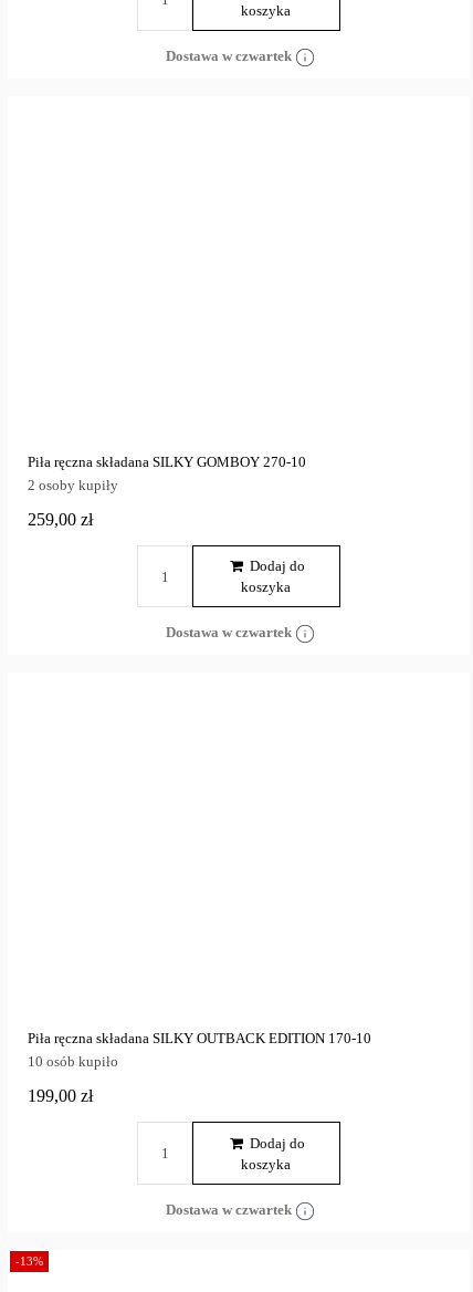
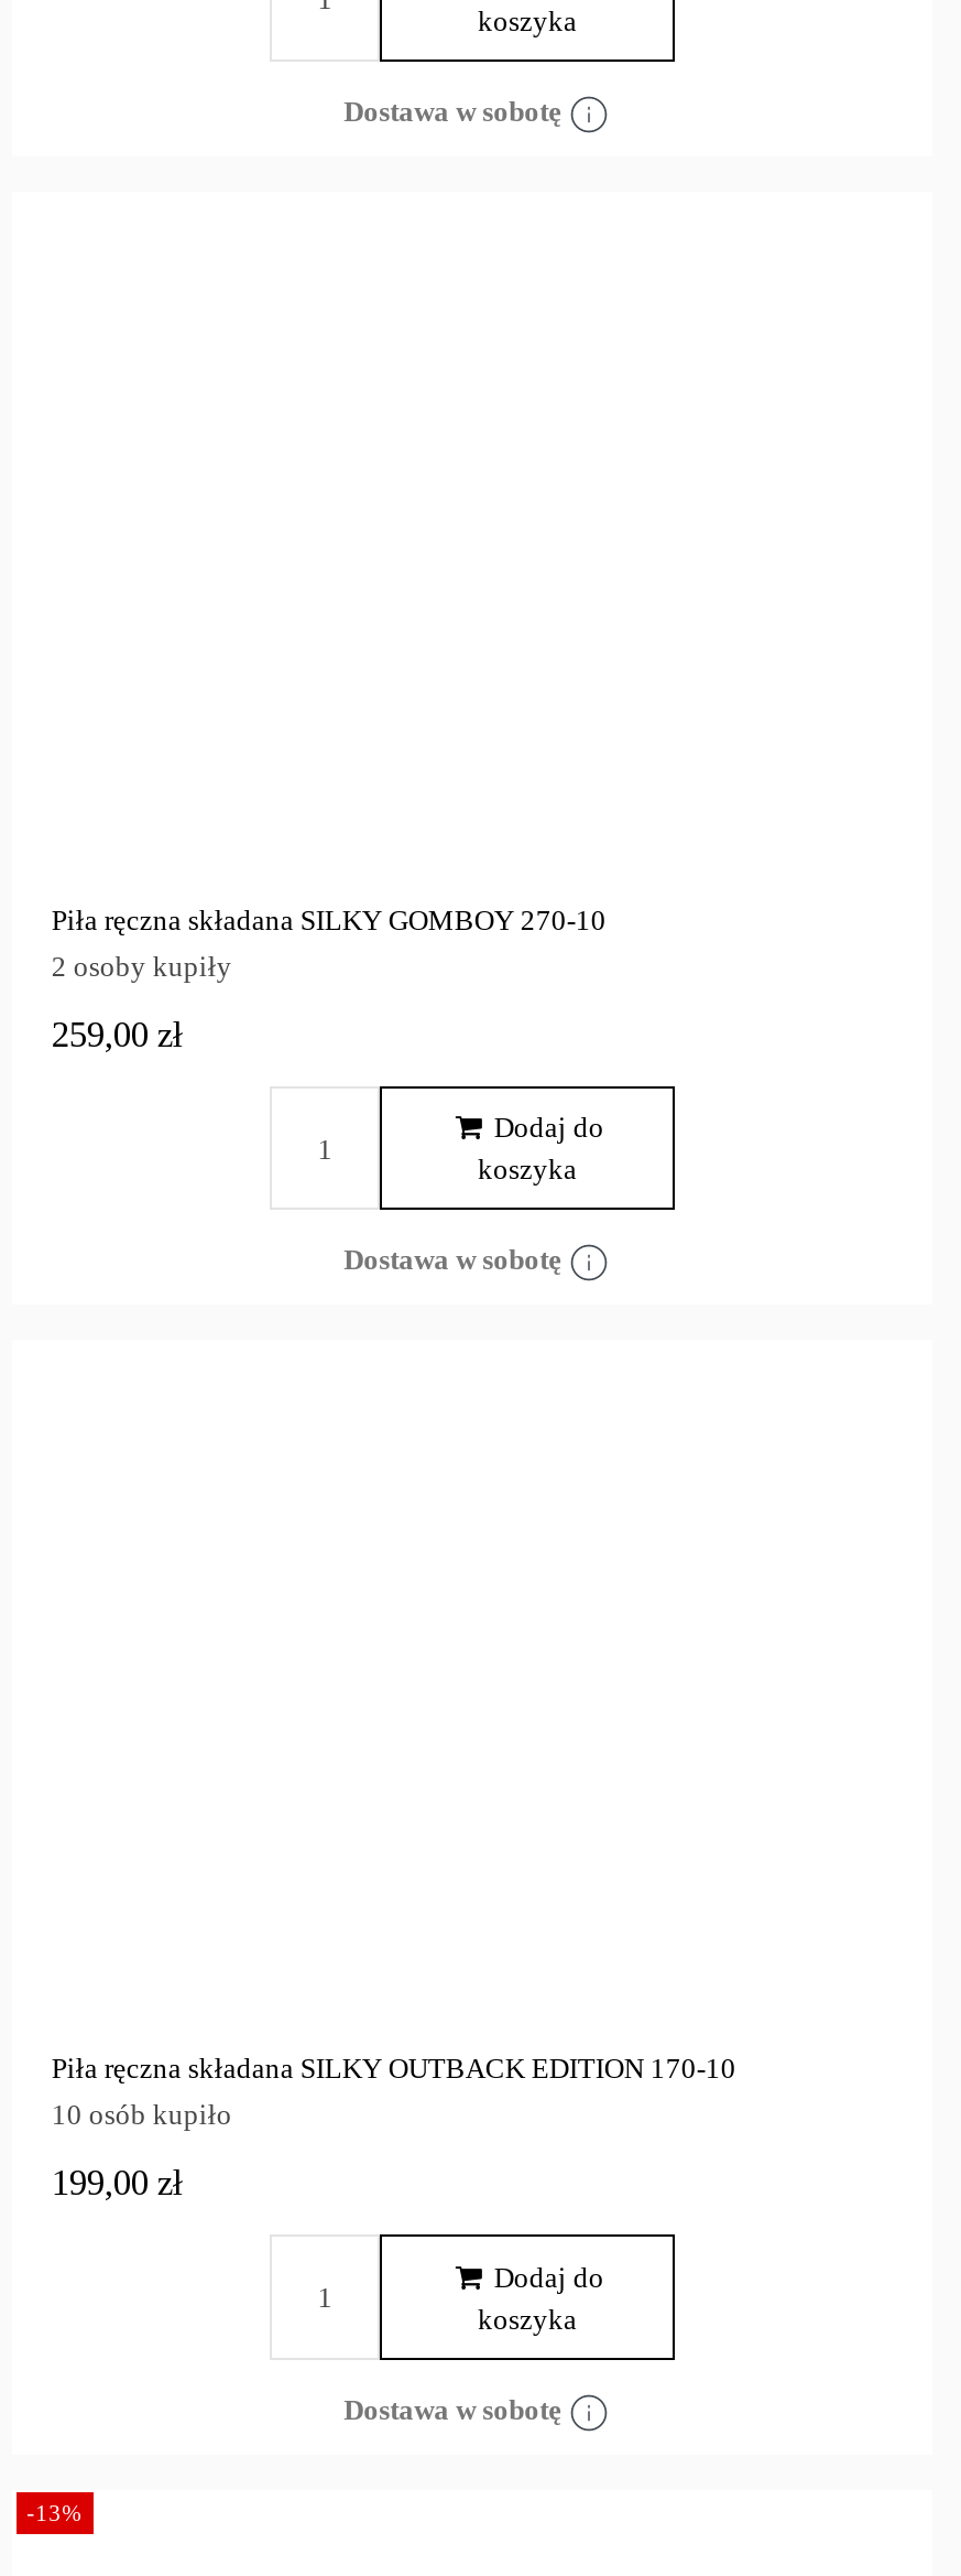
- Dostawa w czwartek
+ Dostawa w sobotę

- Dostawa w czwartek
+ Dostawa w sobotę

- Dostawa w czwartek
+ Dostawa w sobotę
